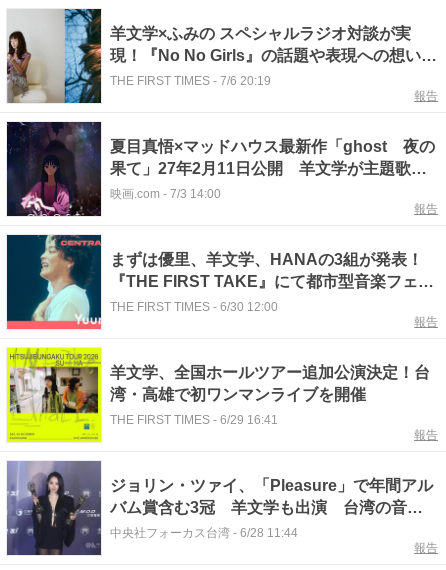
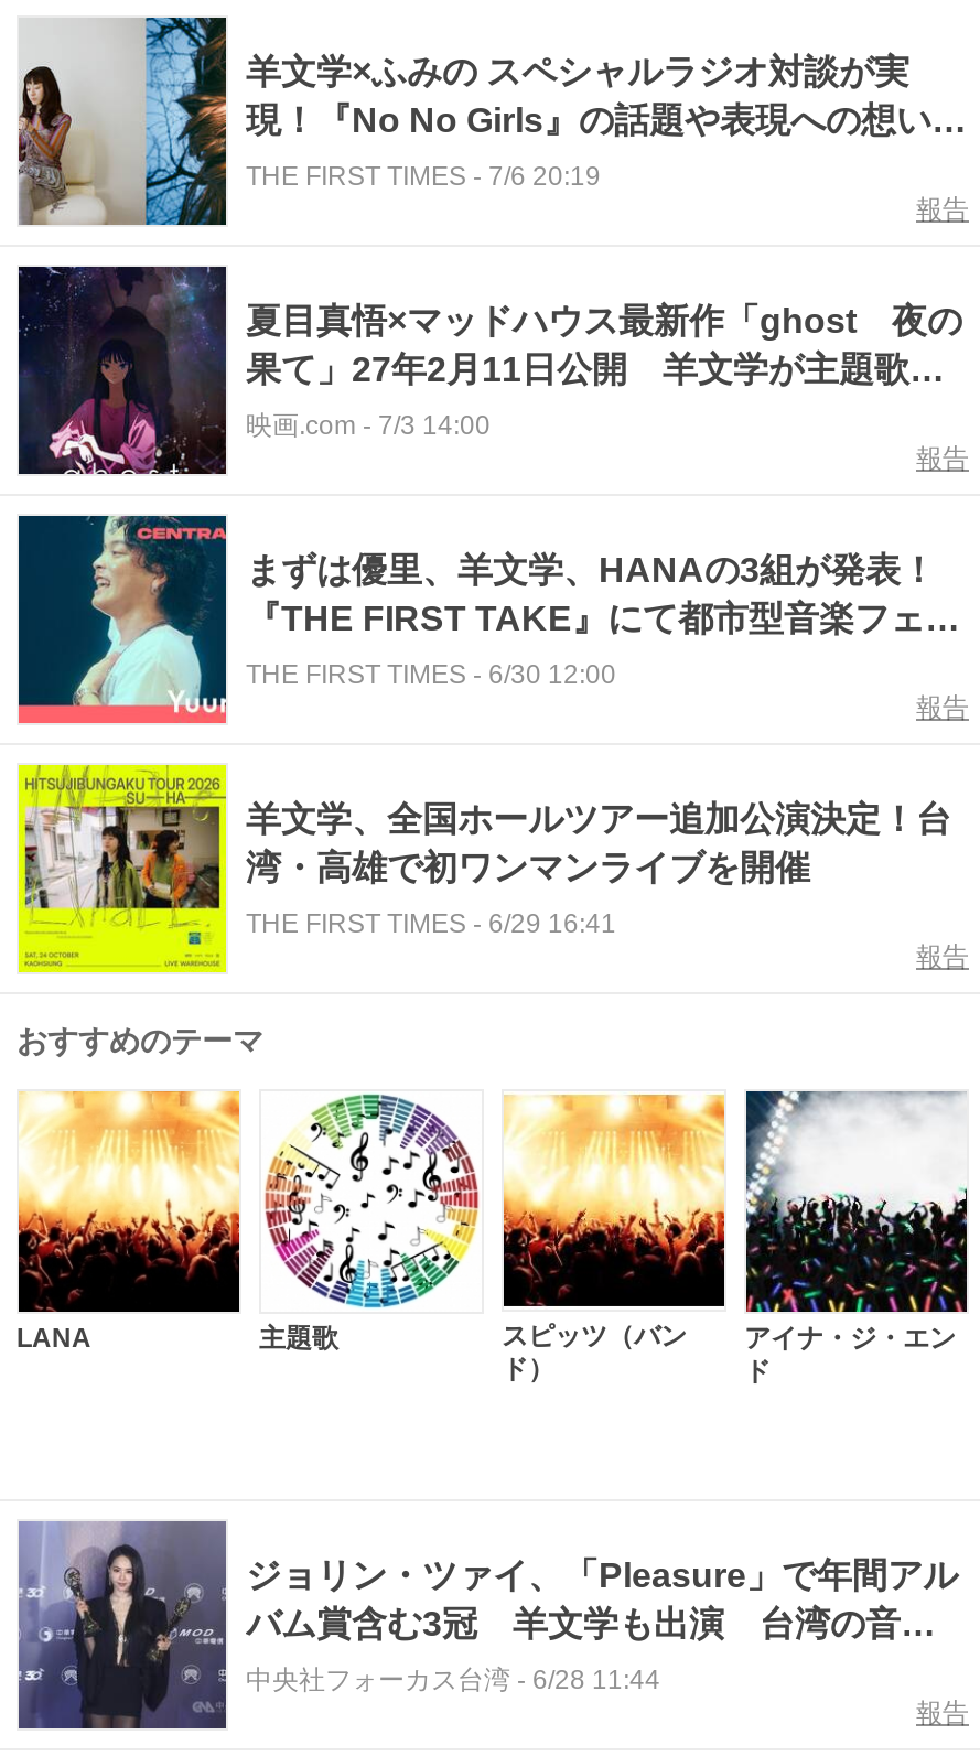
+ おすすめのテーマ

+ [image]
+ LANA
+ 主題歌
+ スピッツ（バン
+ ド）

+ [image]

+ [image]

+ [image]
+ アイナ・ジ・エン
+ ド
